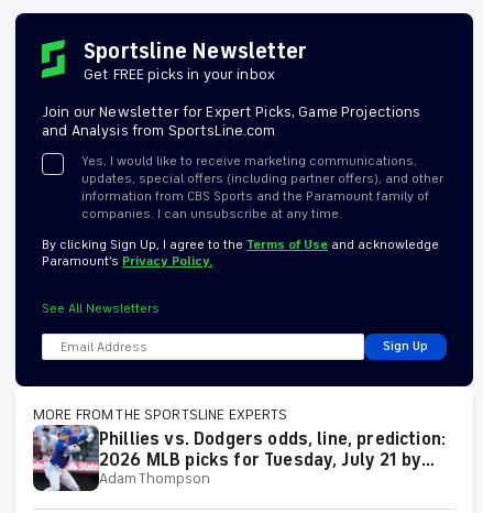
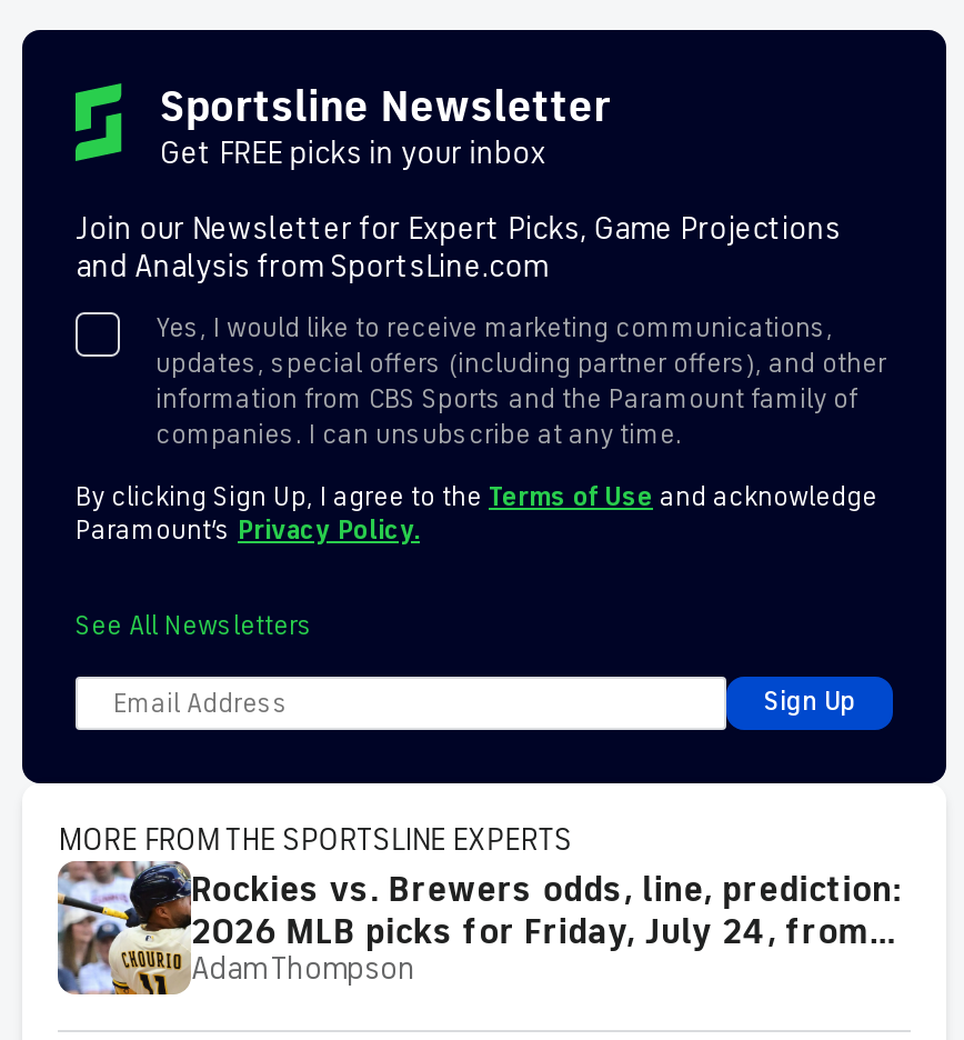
- [image]
- Phillies vs. Dodgers odds, line, prediction:
+ [image]
+ Rockies vs. Brewers odds, line, prediction:

- 2026 MLB picks for Tuesday, July 21 by
+ 2026 MLB picks for Friday, July 24, from
